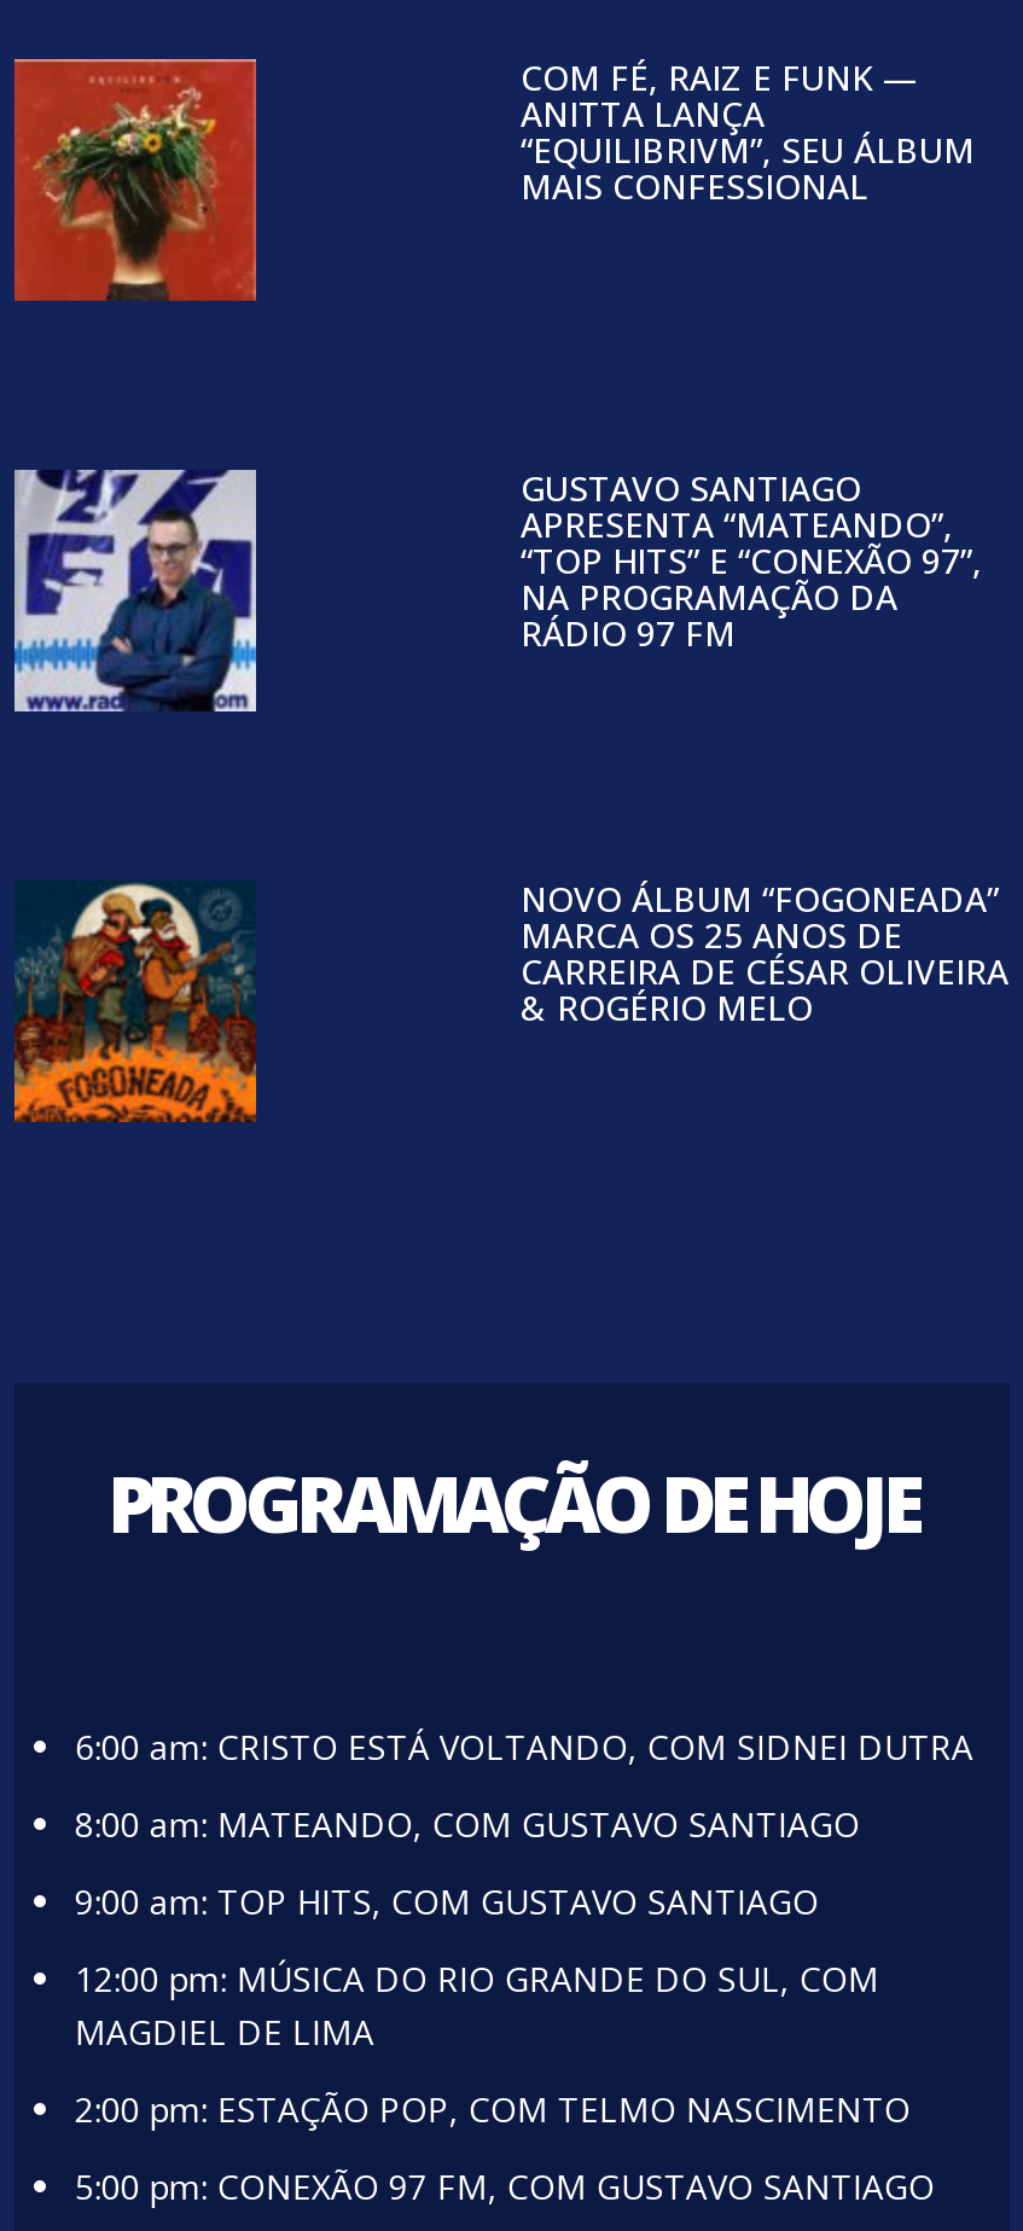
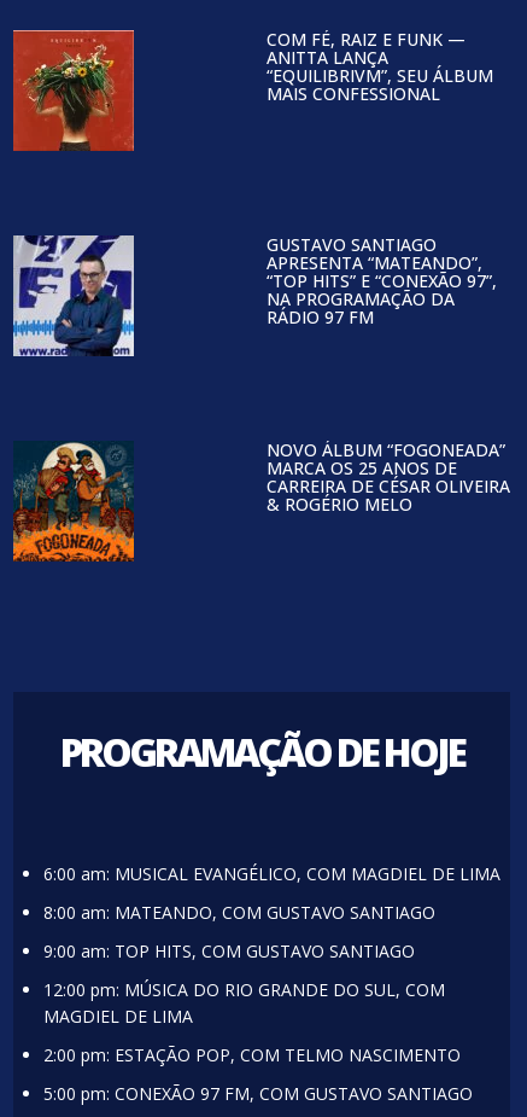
- 6:00 am: CRISTO ESTÁ VOLTANDO, COM SIDNEI DUTRA
+ 6:00 am: MUSICAL EVANGÉLICO, COM MAGDIEL DE LIMA
